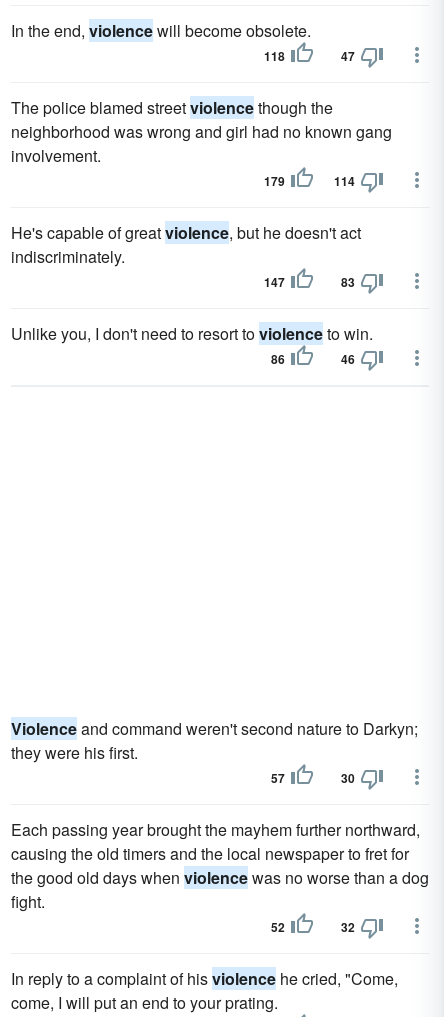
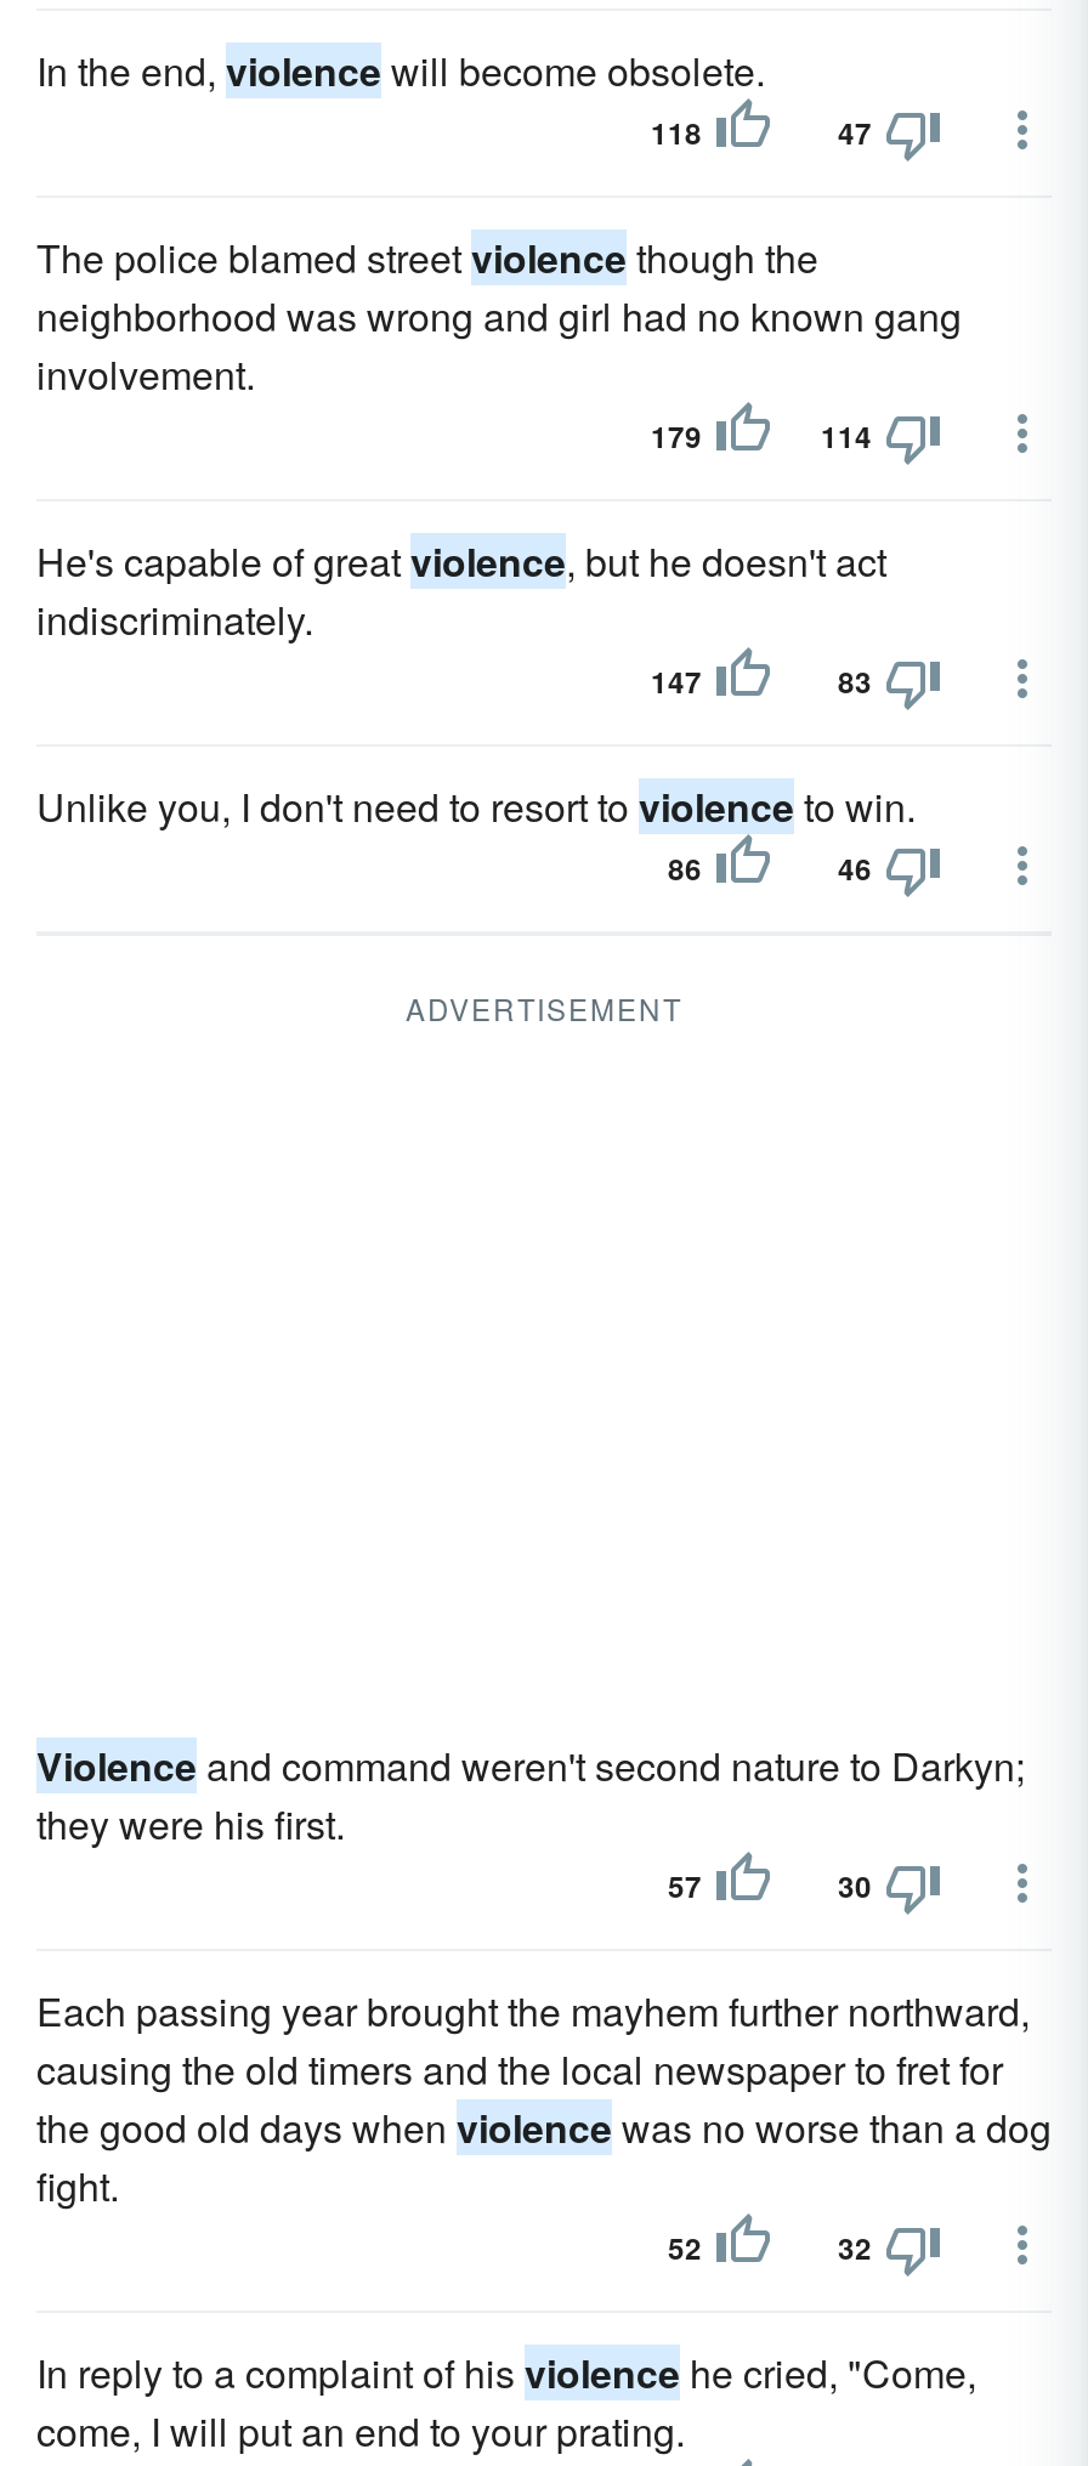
+ ADVERTISEMENT
